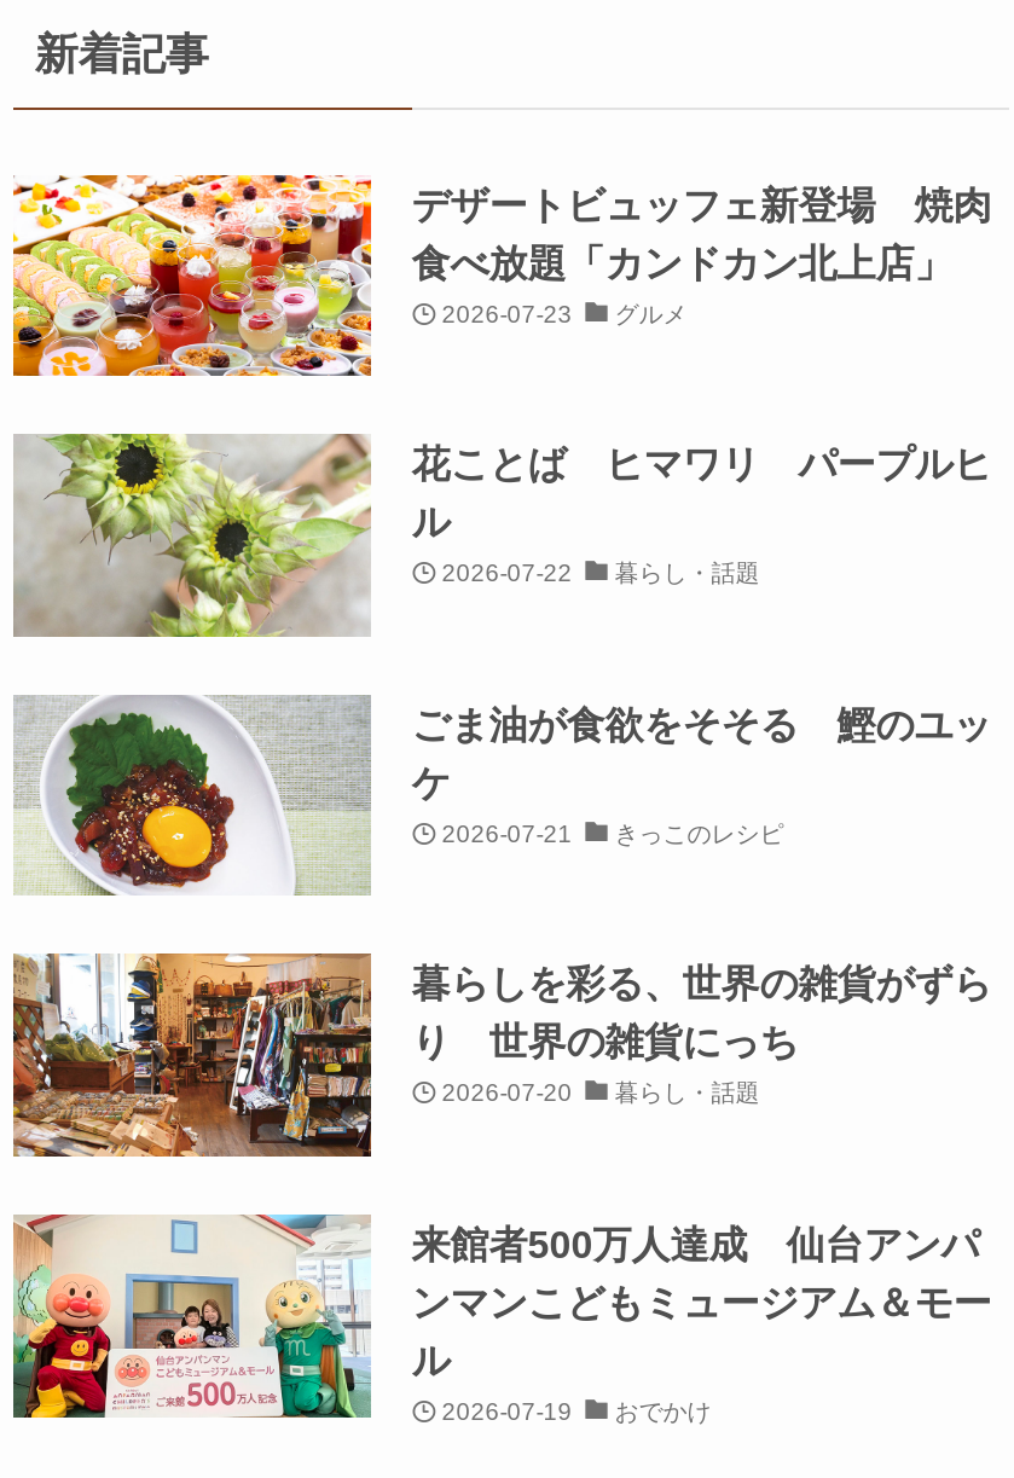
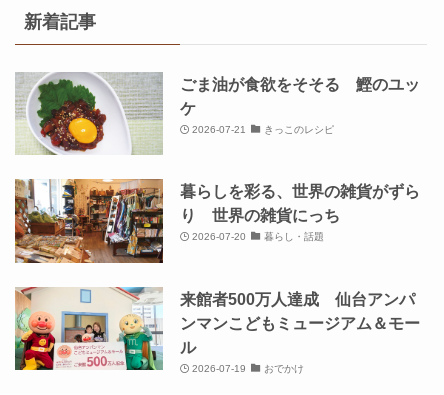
- [image]
- デザートビュッフェ新登場 焼肉
- 食べ放題「カンドカン北上店」
- 2026-07-23
- グルメ

- [image]
- 花ことば ヒマワリ パープルヒ
- ル
- 2026-07-22
- 暮らし・話題
